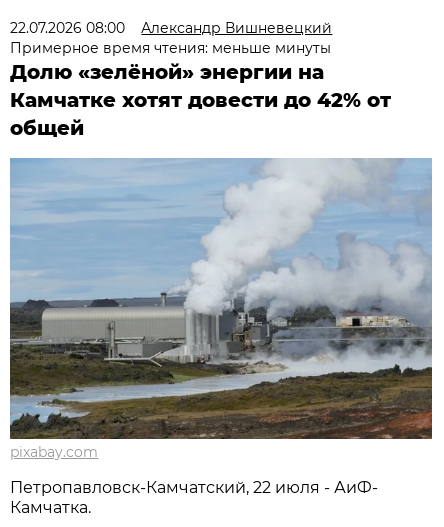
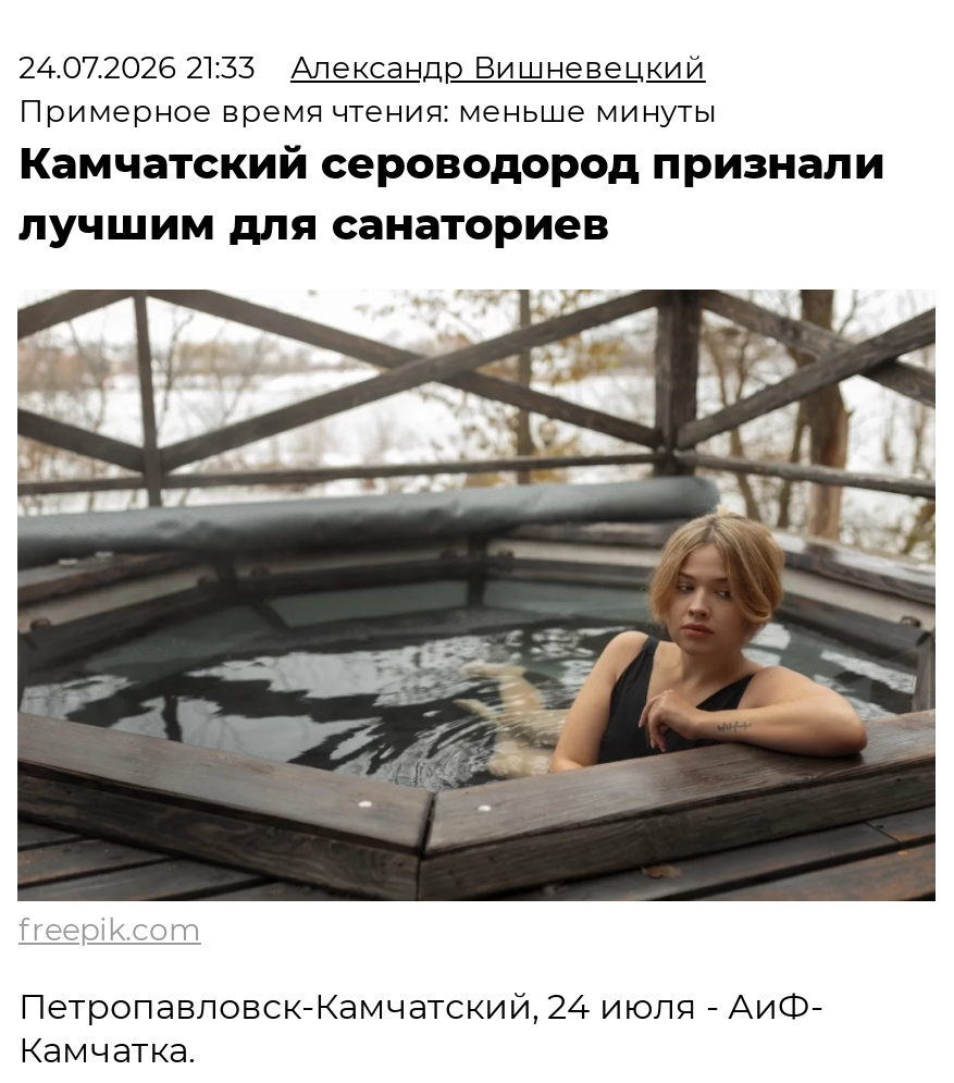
- 22.07.2026 08:00 Александр Вишневецкий
+ 24.07.2026 21:33 Александр Вишневецкий

- Долю «зелёной» энергии на
- Камчатке хотят довести до 42% от
- общей
+ Камчатский сероводород признали
+ лучшим для санаториев

- [image]
- pixabay.com
+ [image]
+ freepik.com

- Петропавловск-Камчатский, 22 июля - АиФ-
+ Петропавловск-Камчатский, 24 июля - АиФ-
